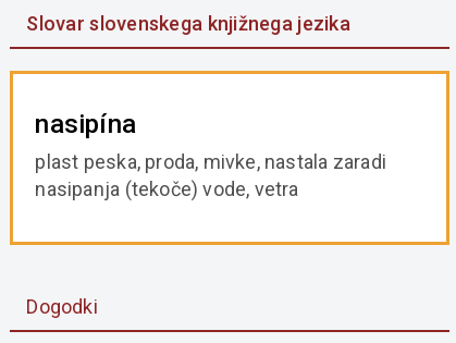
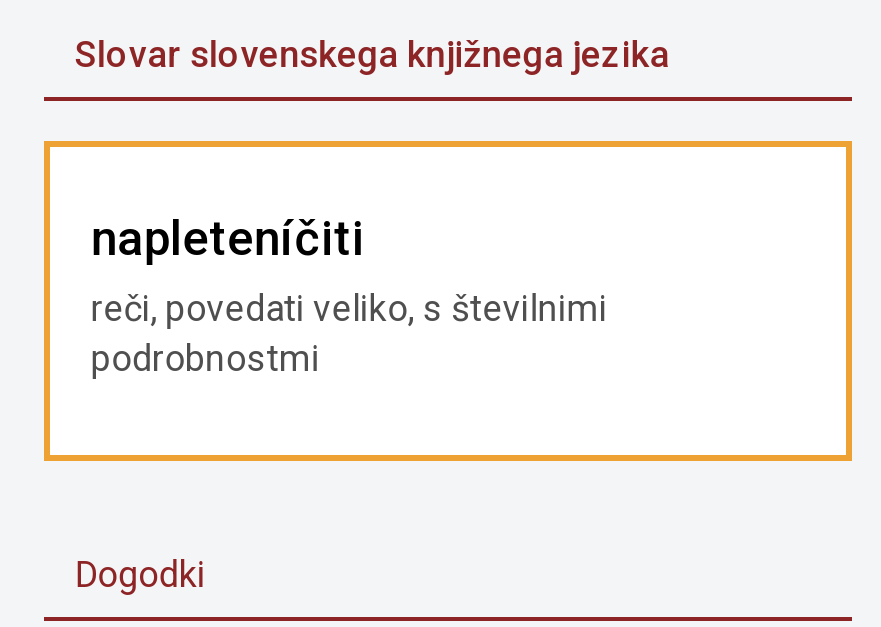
- nasipína
- plast peska, proda, mivke, nastala zaradi
- nasipanja (tekoče) vode, vetra
+ napleteníčiti
+ reči, povedati veliko, s številnimi
+ podrobnostmi
